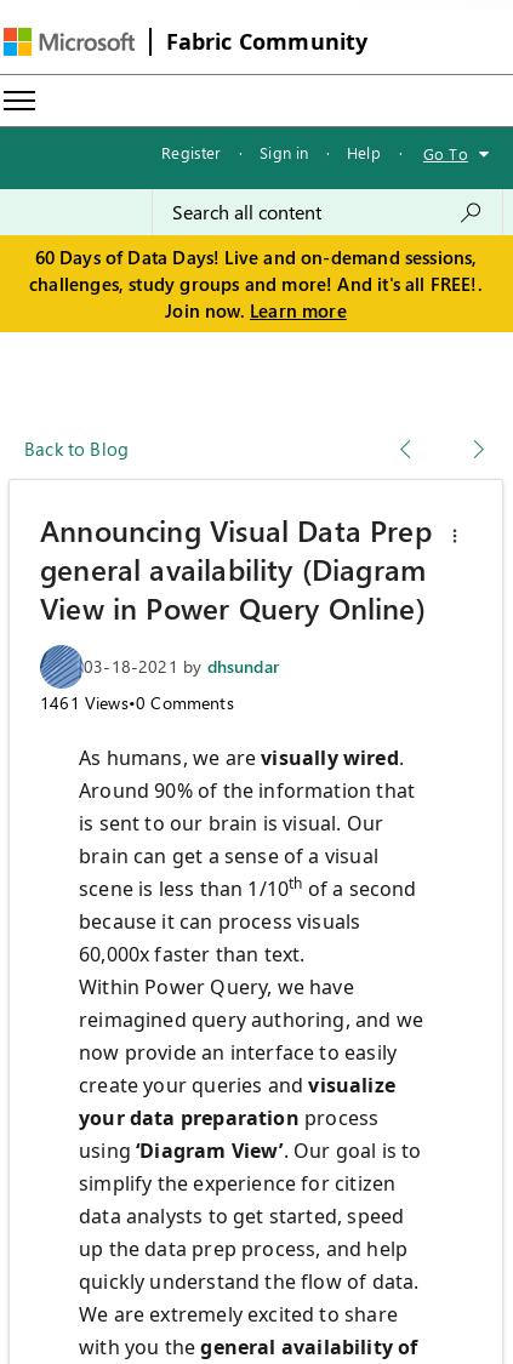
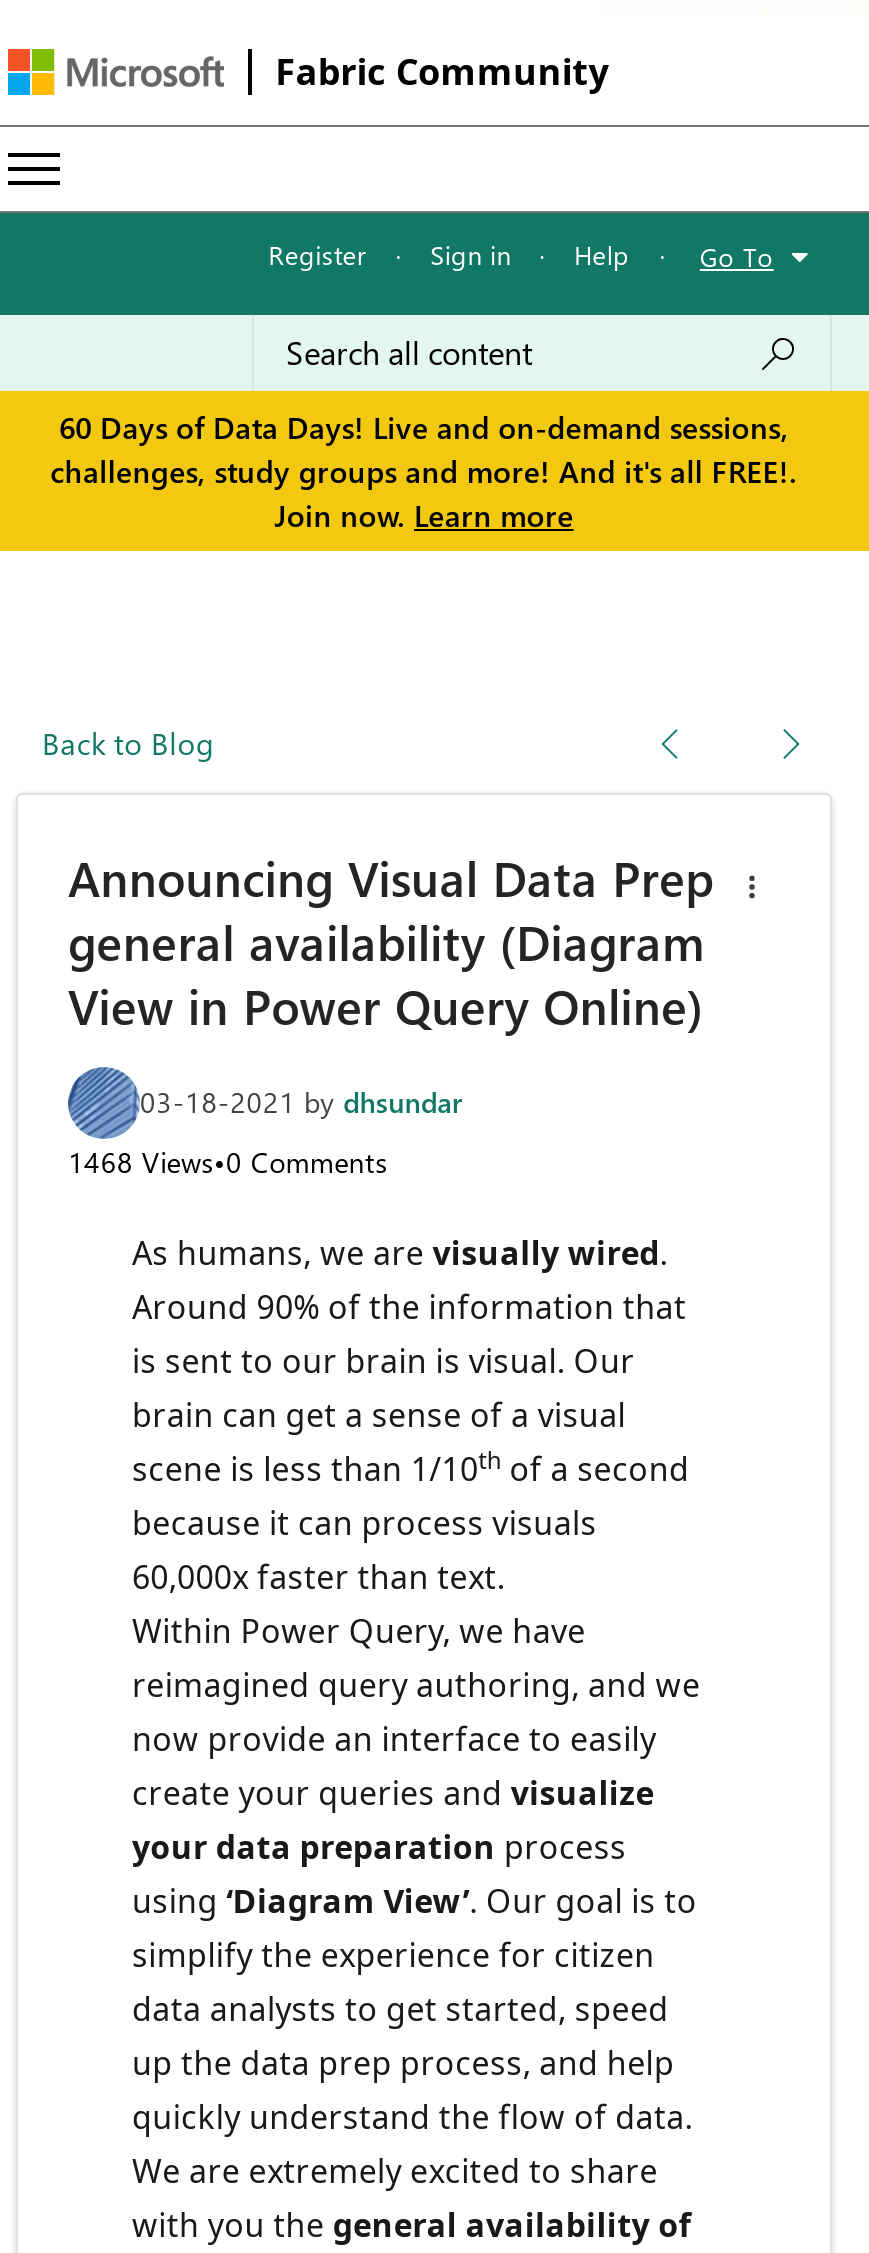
- 1461 Views•0 Comments
+ 1468 Views•0 Comments
